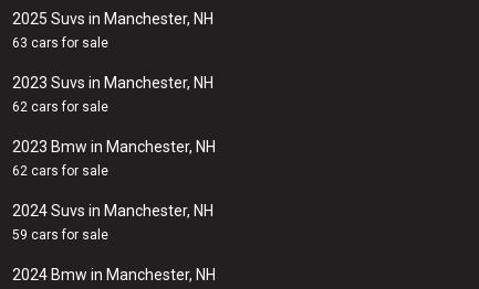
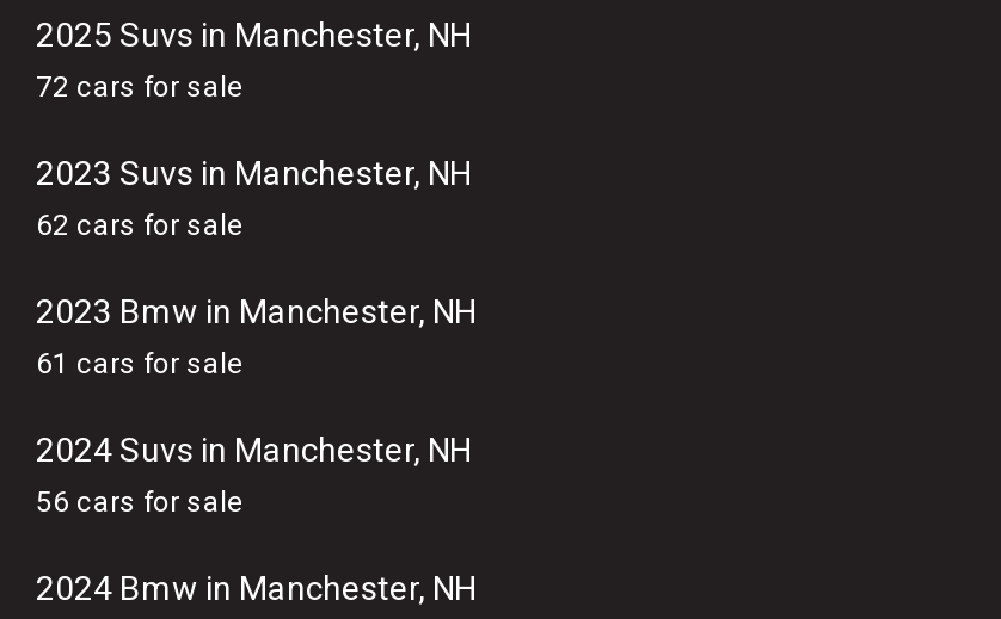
- 63 cars for sale
+ 72 cars for sale

- 62 cars for sale
+ 61 cars for sale

- 59 cars for sale
+ 56 cars for sale
